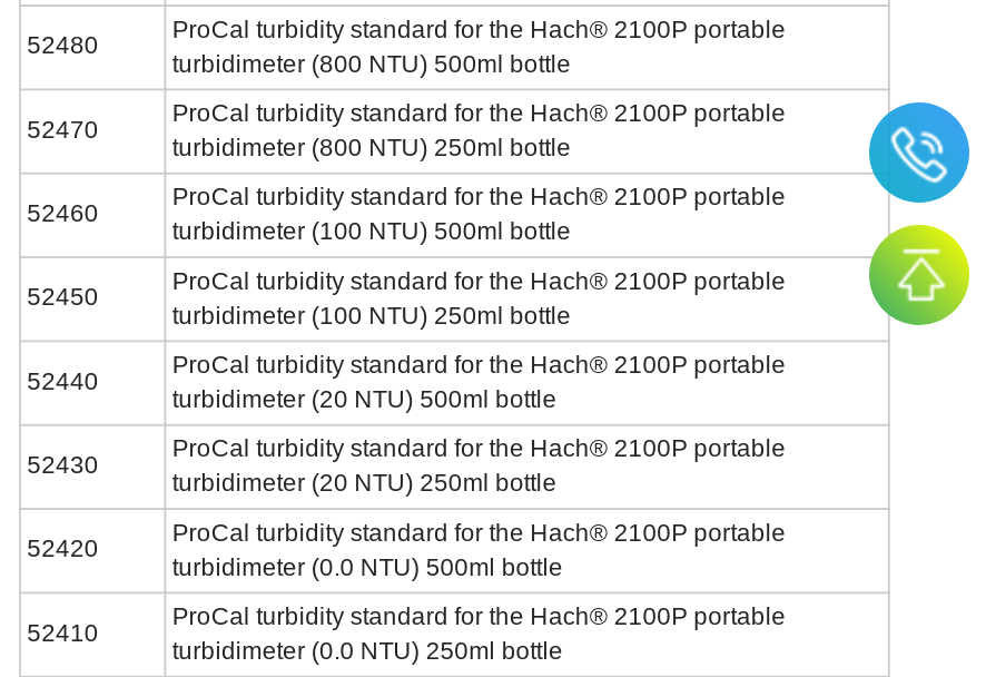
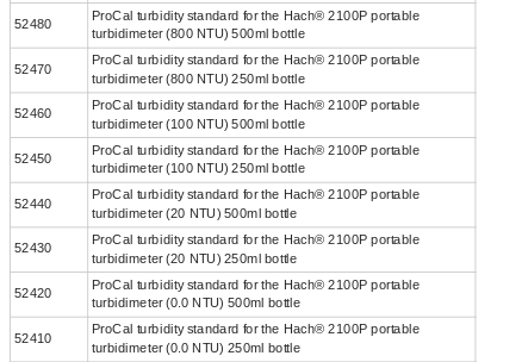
- [image]

- [image]
